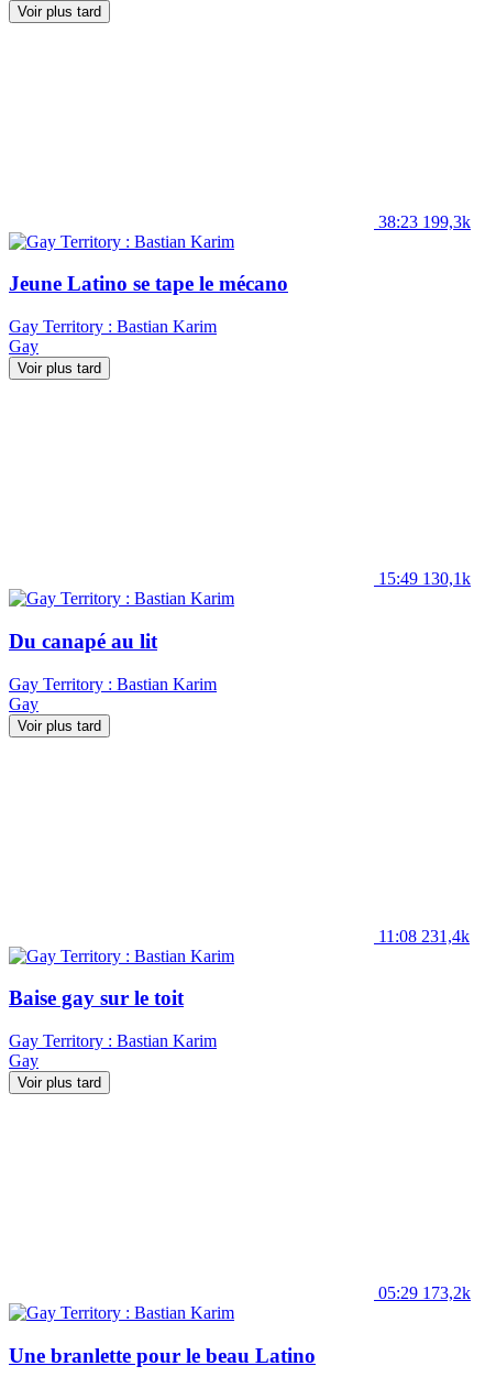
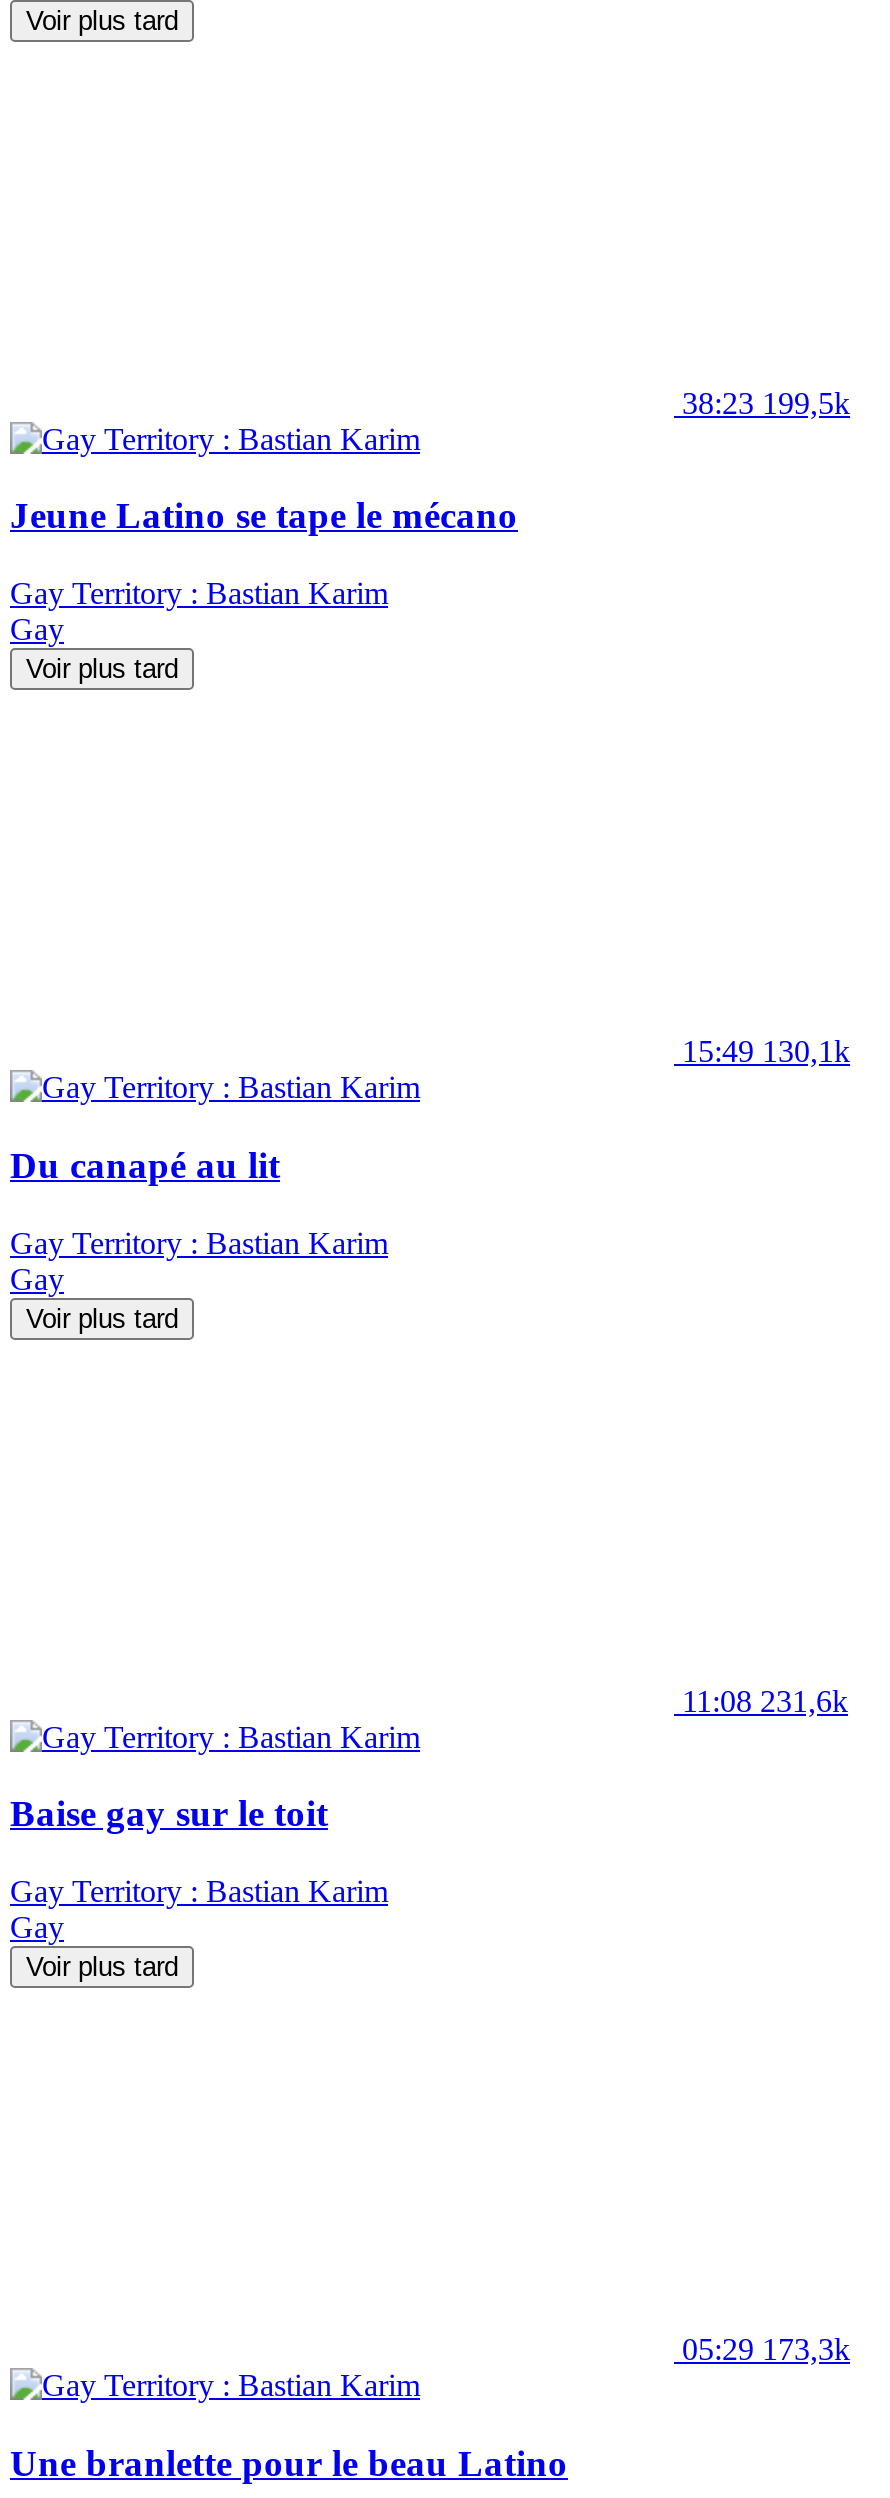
- 38:23 199,3k
+ 38:23 199,5k

- 11:08 231,4k
+ 11:08 231,6k

- 05:29 173,2k
+ 05:29 173,3k
